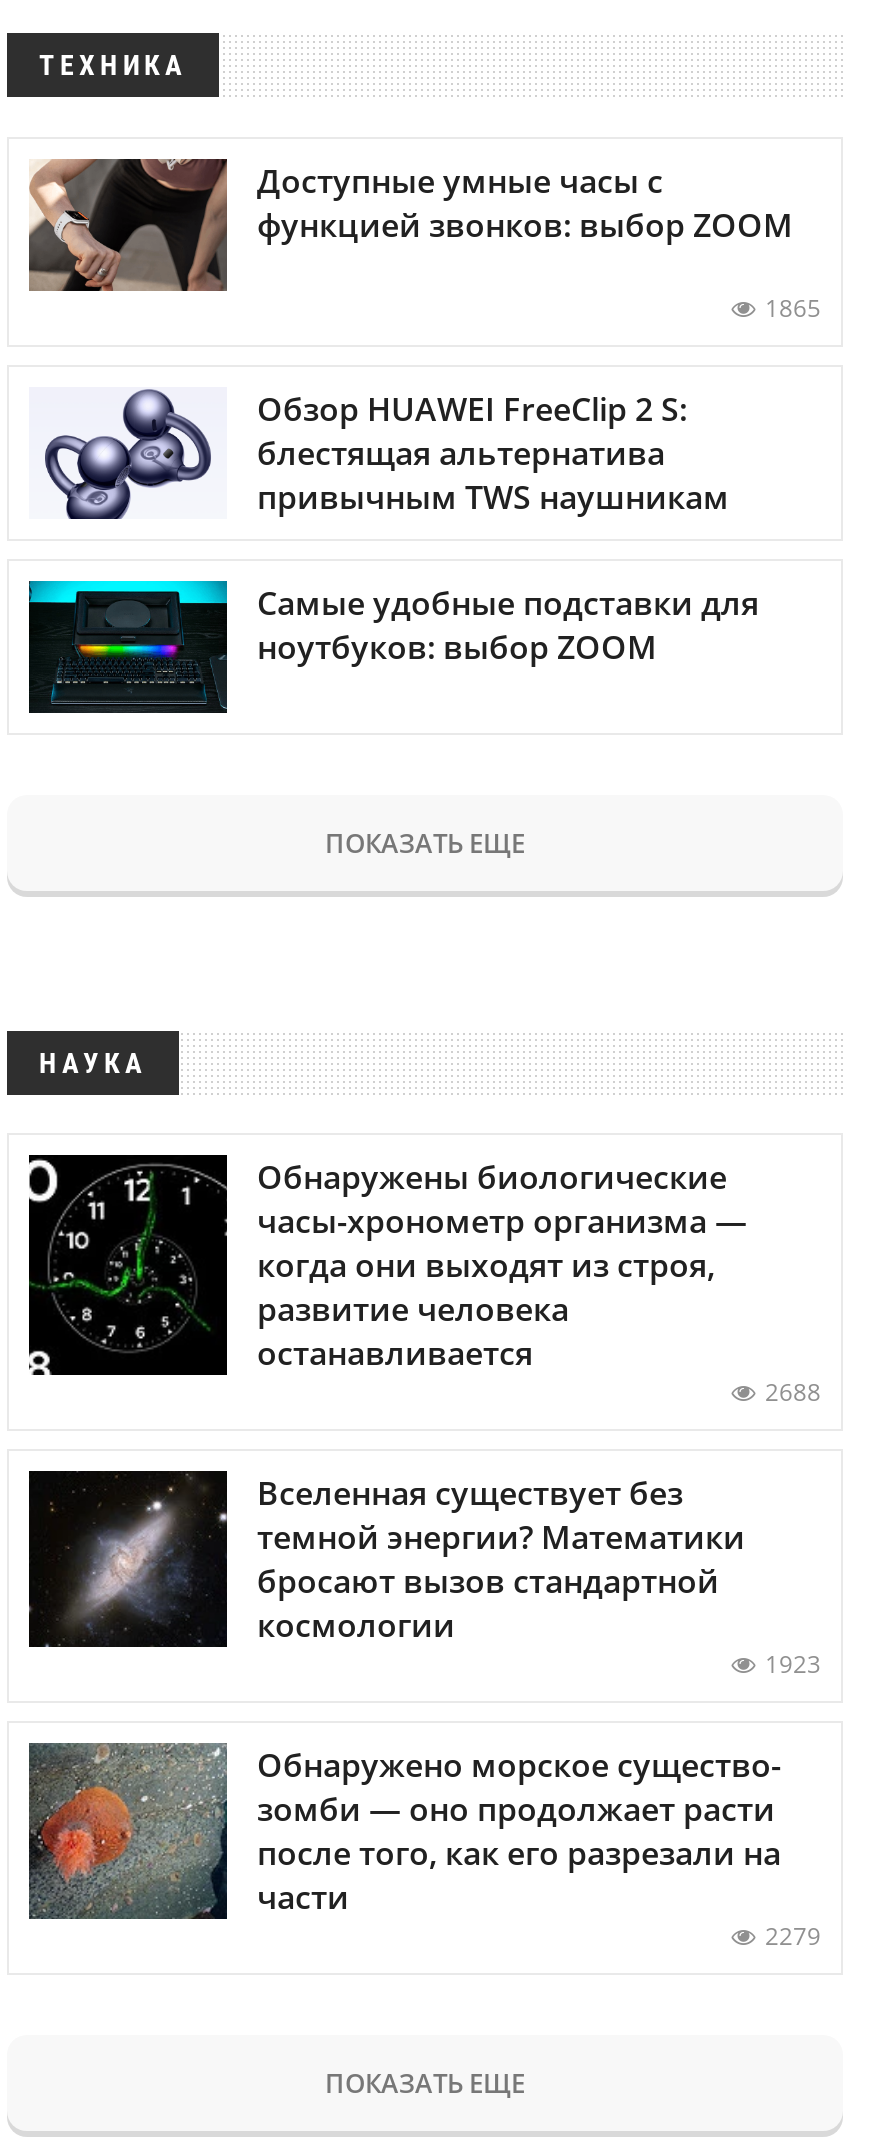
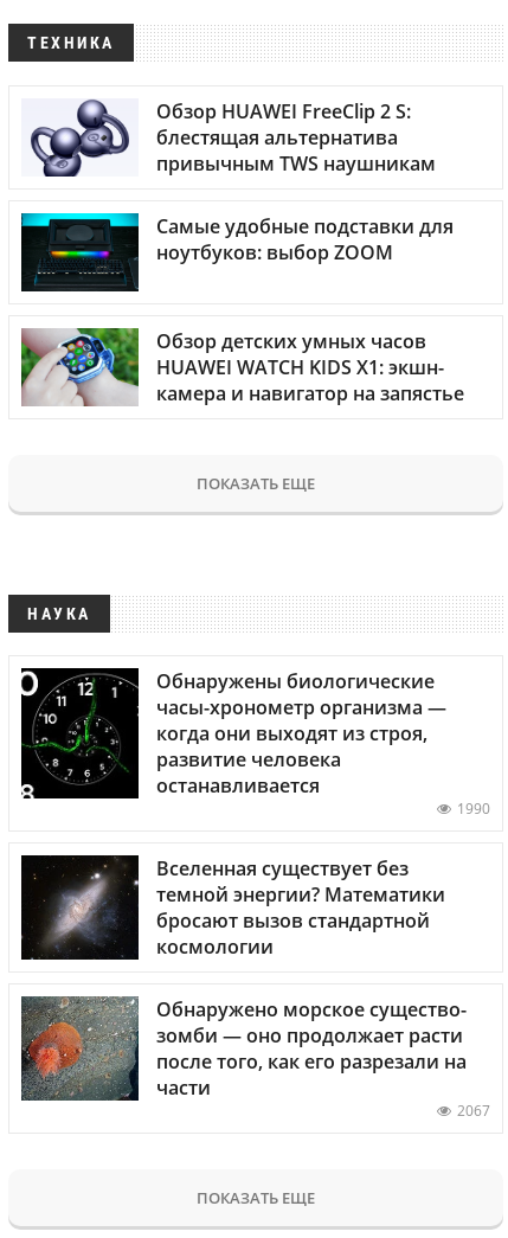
- [image]
- Доступные умные часы с
- функцией звонков: выбор ZOOM
- 1865

moved up: [image] | Обзор HUAWEI FreeClip 2 S: | блестящая альтернатива | привычным TWS наушникам | Самые удобные подставки для | ноутбуков: выбор ZOOM

+ [image]
+ Обзор детских умных часов
+ HUAWEI WATCH KIDS X1: экшн-
+ камера и навигатор на запястье

- 2688
+ 1990

- 1923

- 2279
+ 2067
